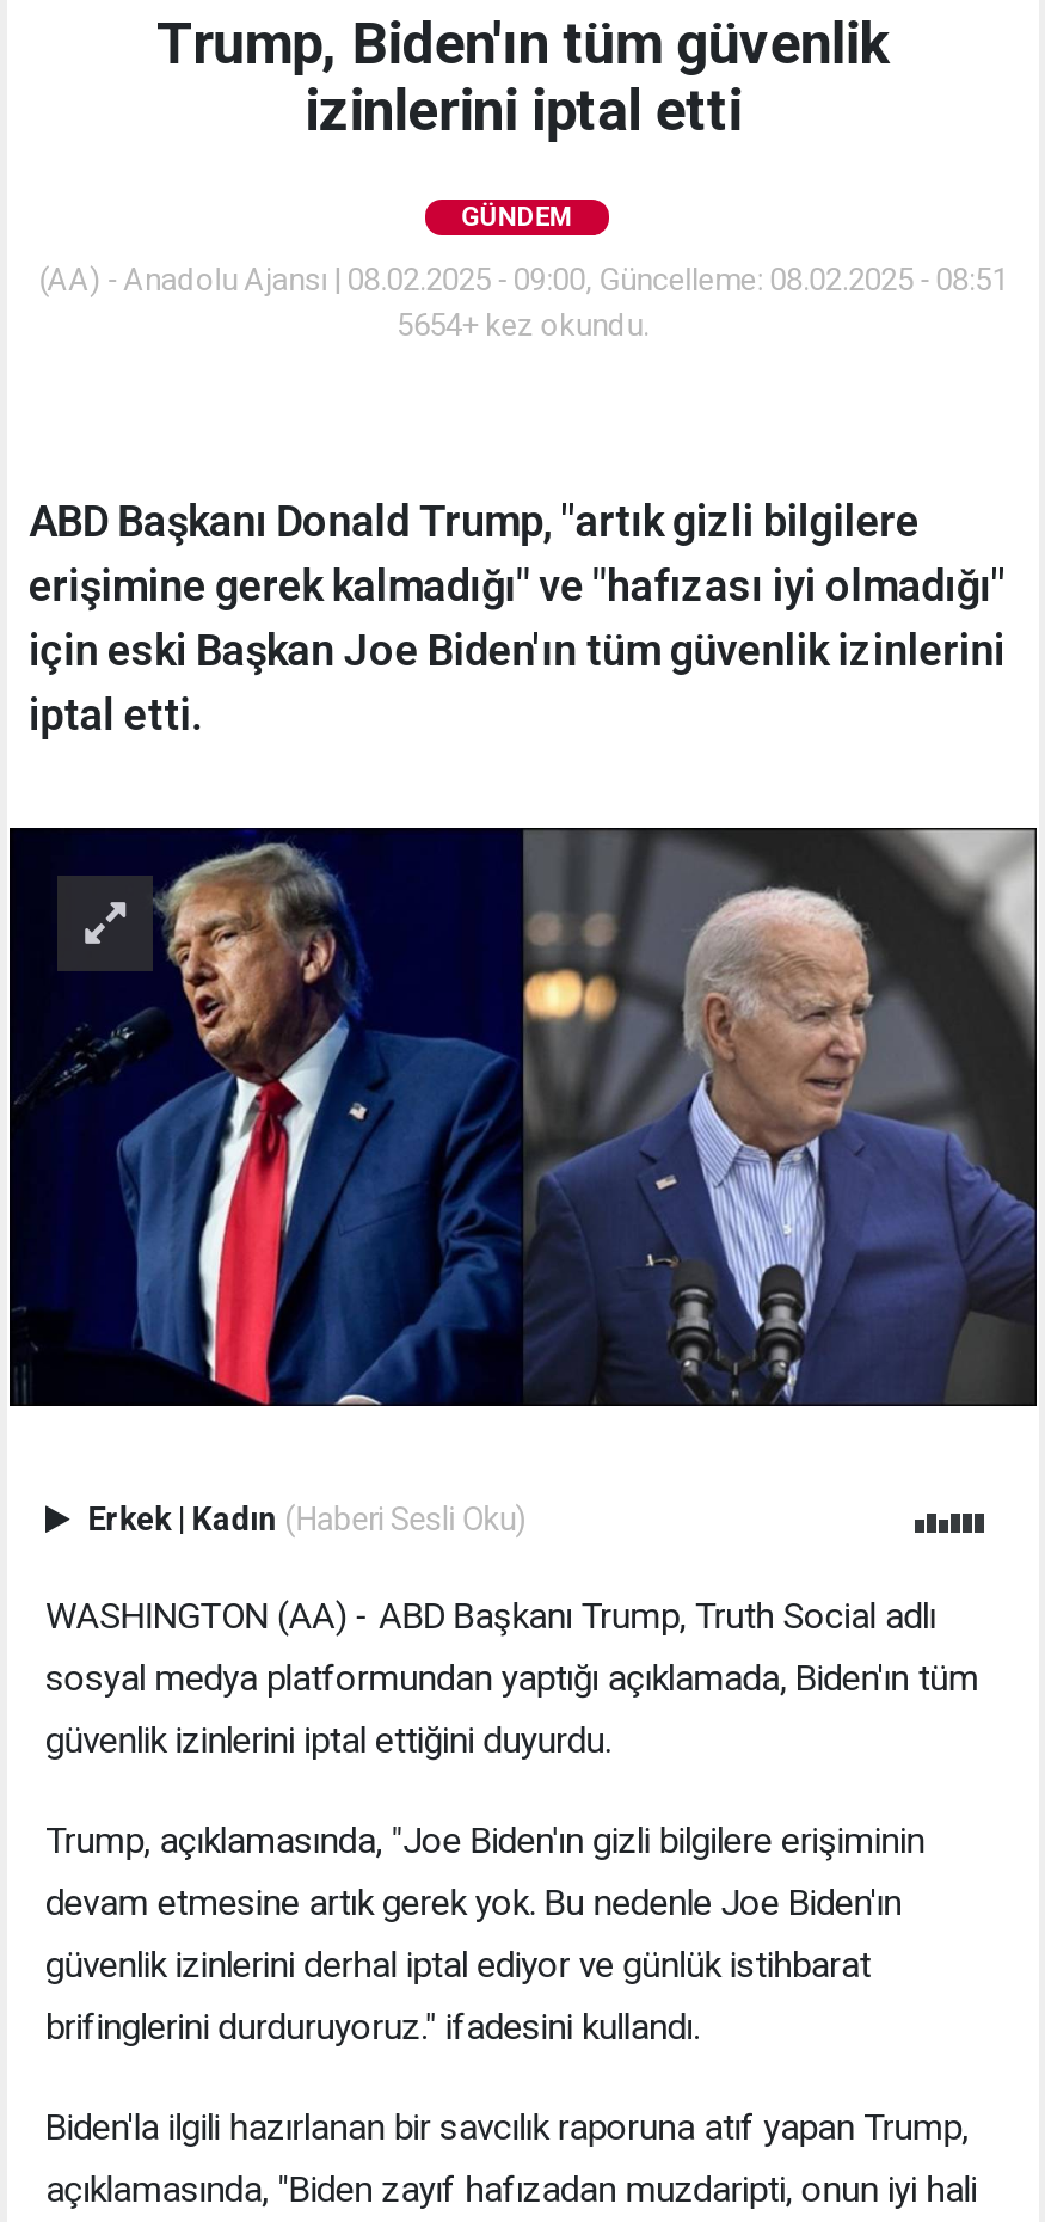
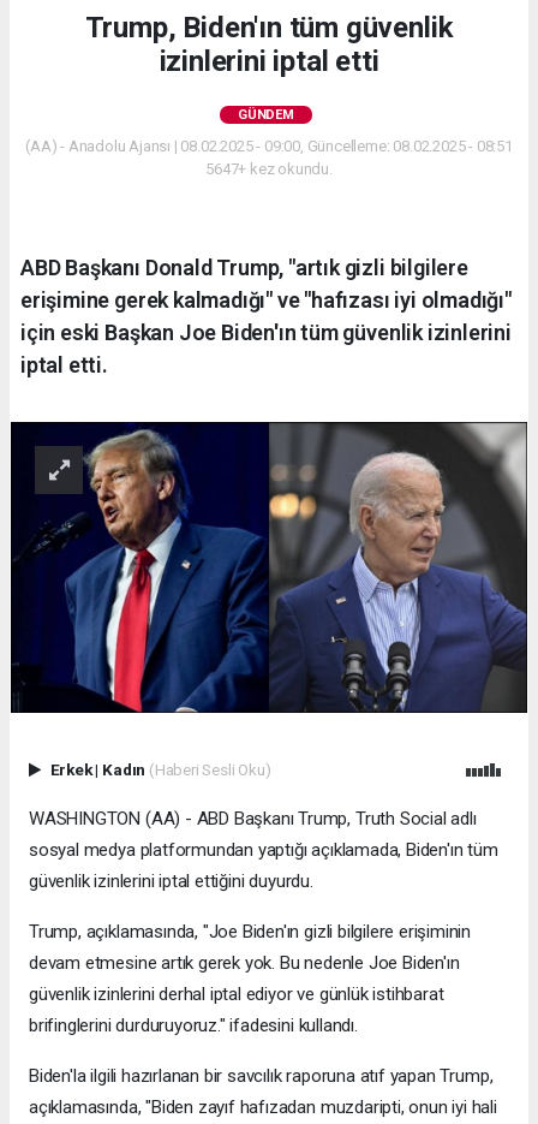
- 5654+ kez okundu.
+ 5647+ kez okundu.
